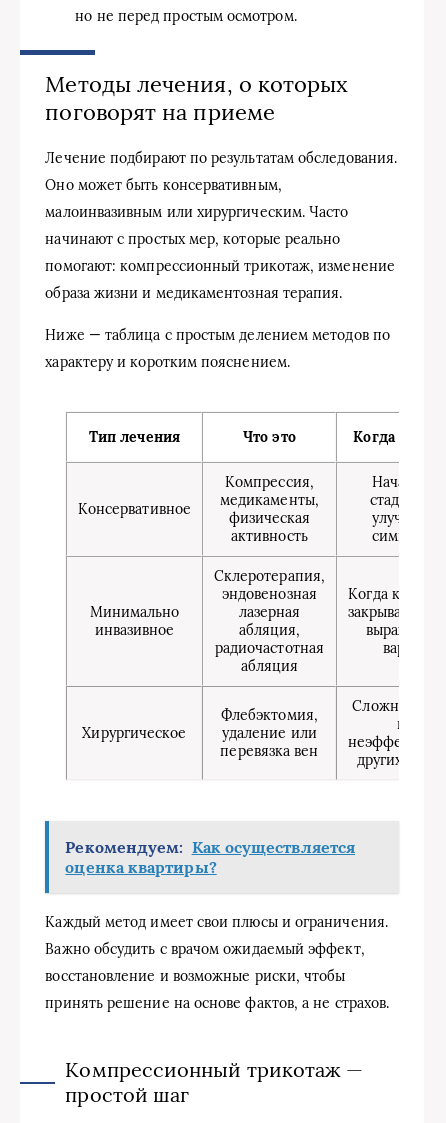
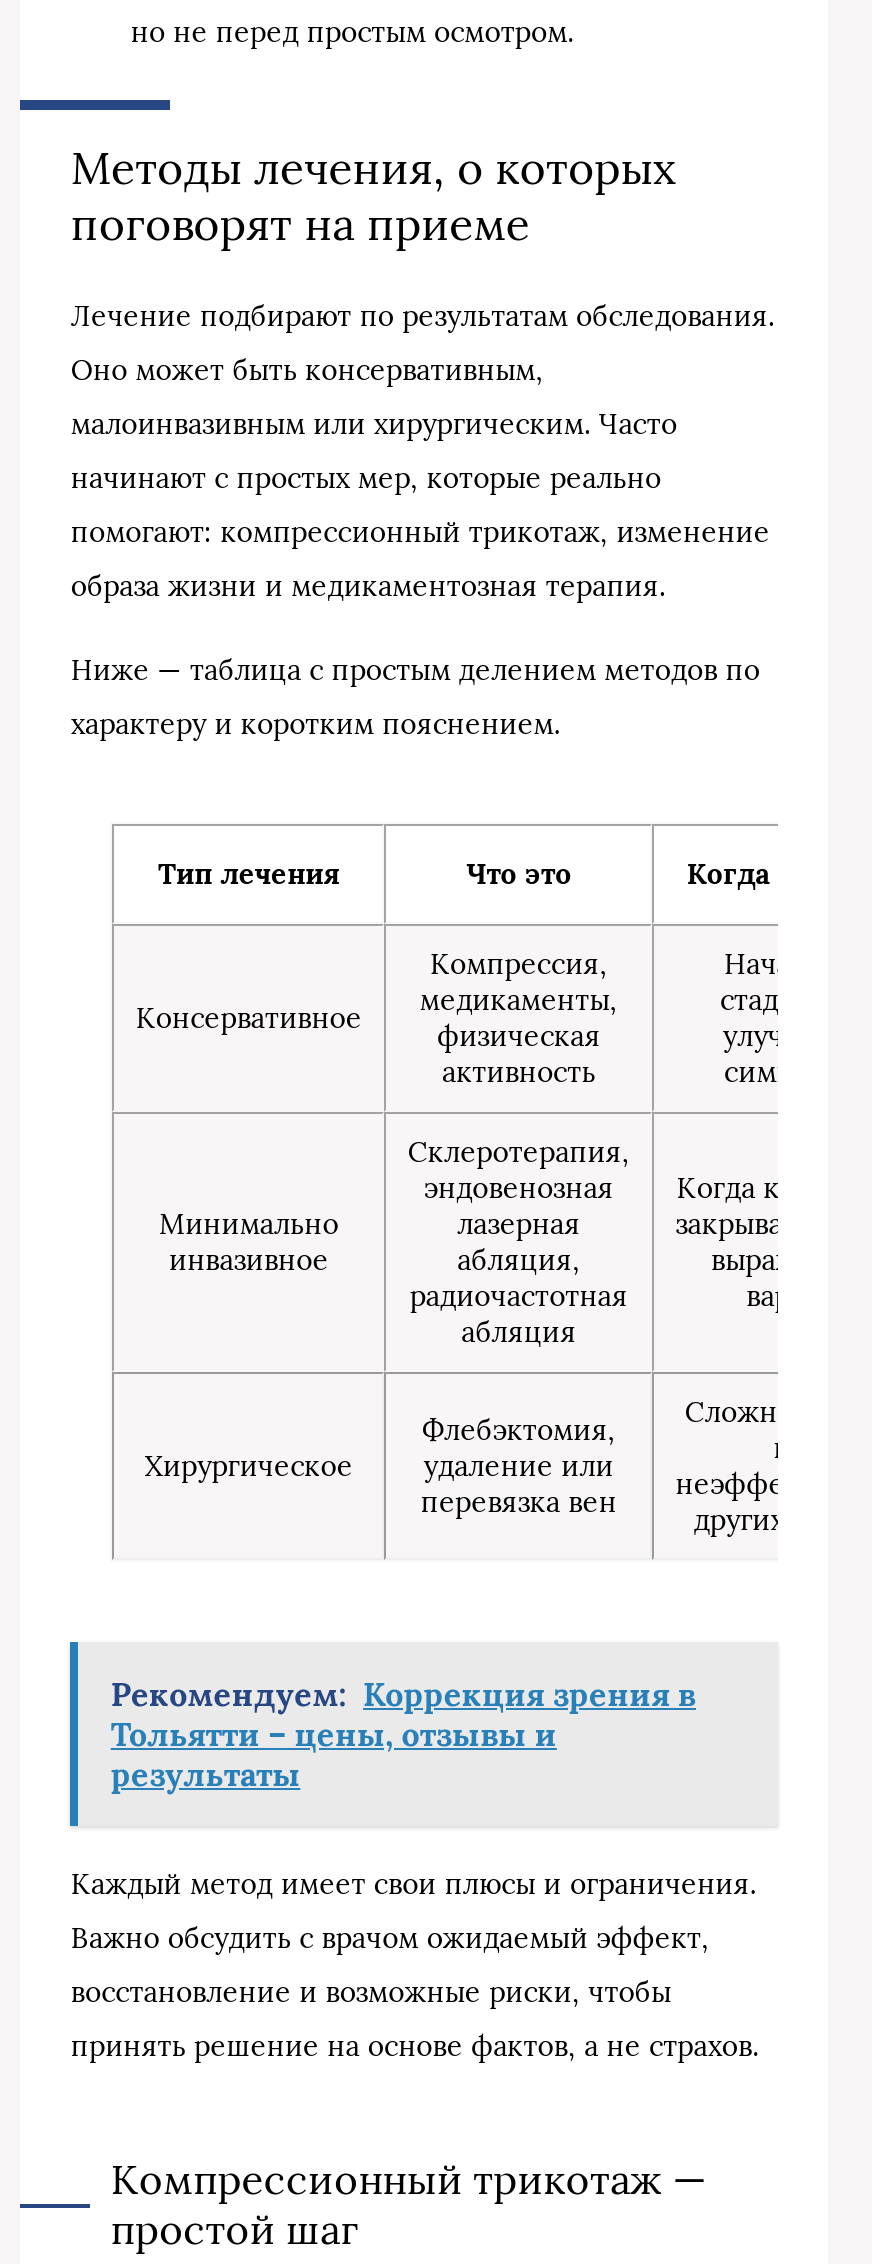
- Рекомендуем: Как осуществляется
- оценка квартиры?
+ Рекомендуем: Коррекция зрения в
+ Тольятти – цены, отзывы и
+ результаты
